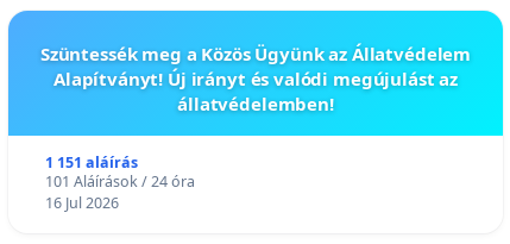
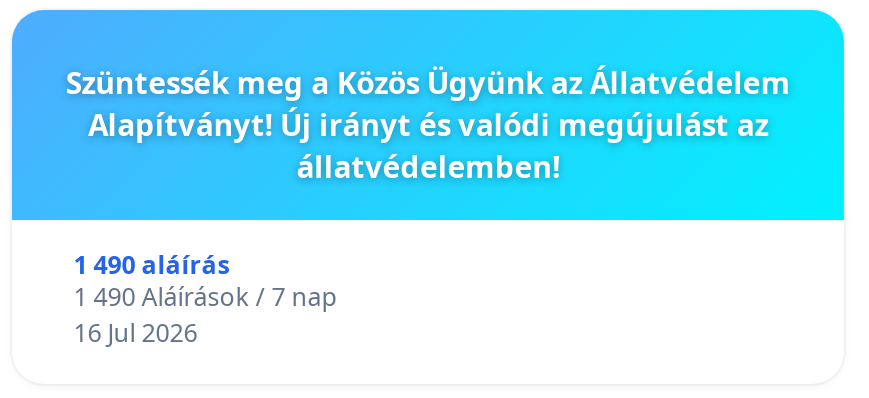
- 1 151 aláírás
+ 1 490 aláírás

- 101 Aláírások / 24 óra
+ 1 490 Aláírások / 7 nap
